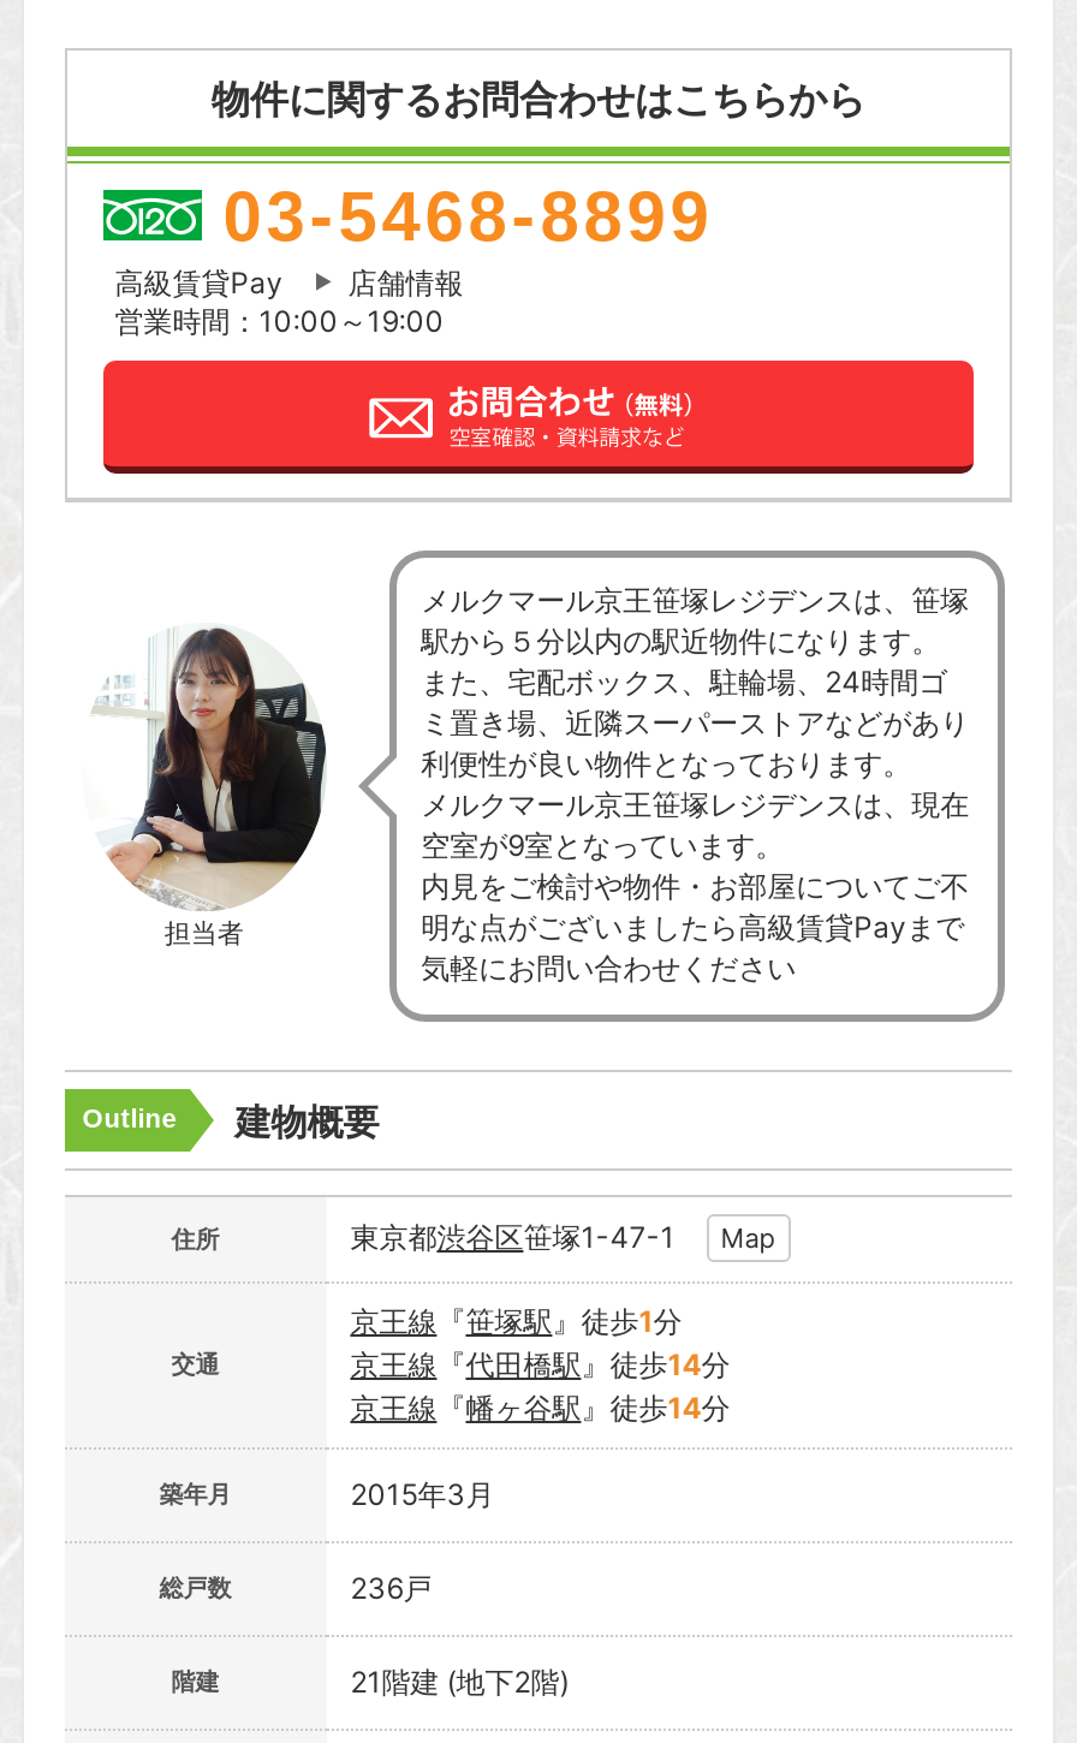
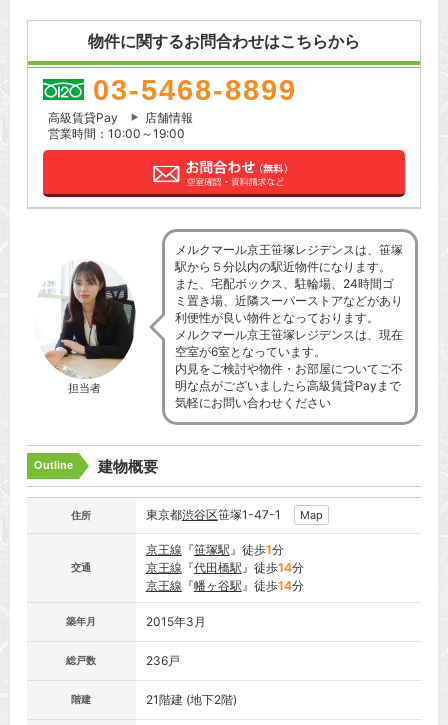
- 空室が9室となっています。
+ 空室が6室となっています。
